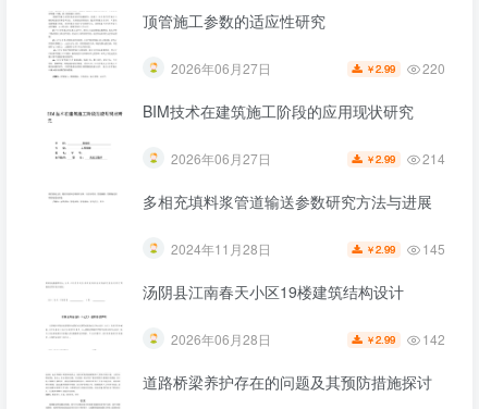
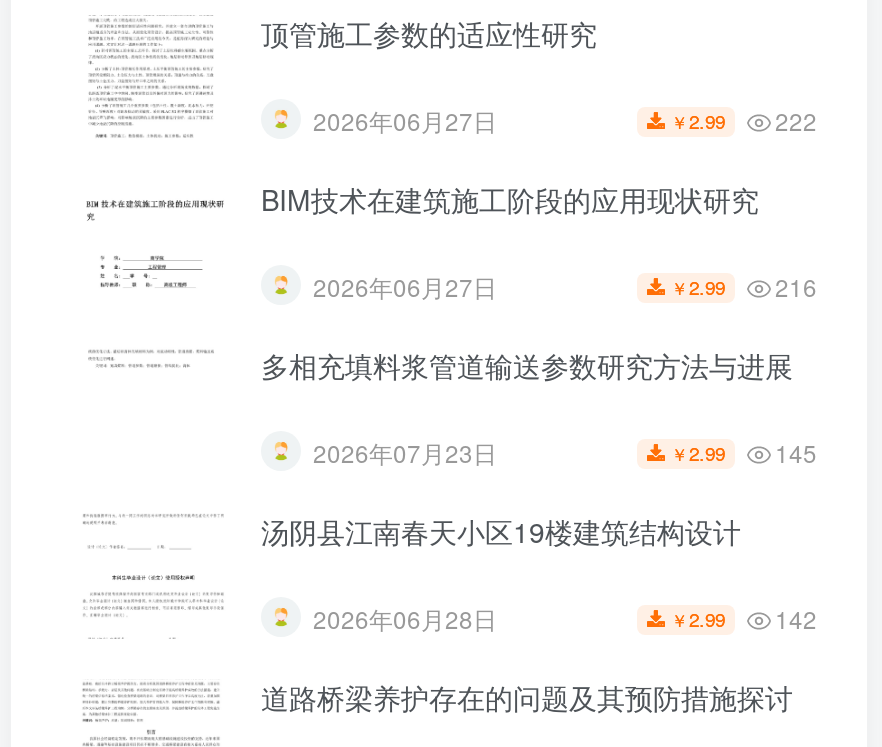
- ￥2.99 220
+ ￥2.99 222

- ￥2.99 214
+ ￥2.99 216

- 2024年11月28日
+ 2026年07月23日
